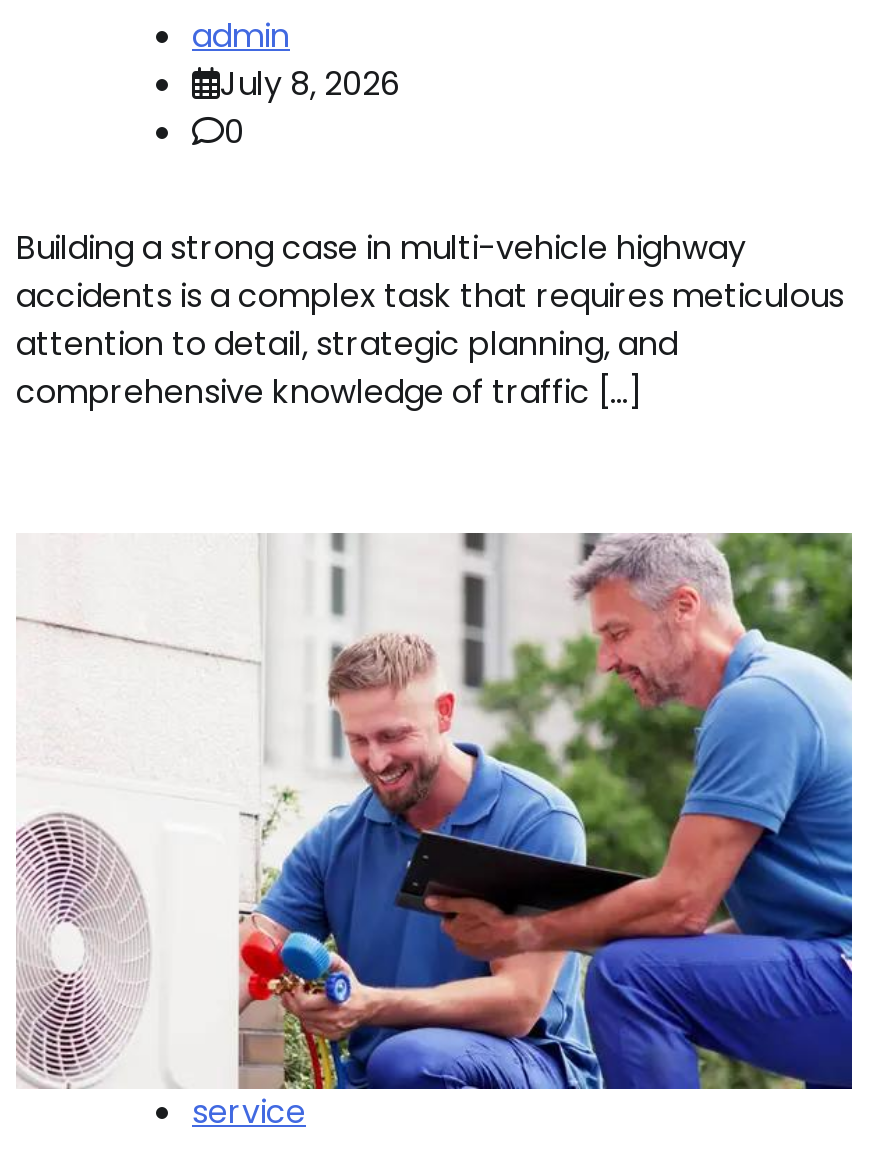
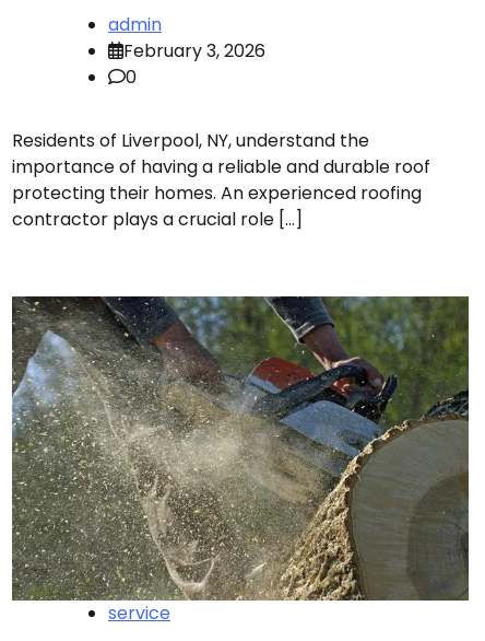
- July 8, 2026
+ February 3, 2026

- Building a strong case in multi-vehicle highway
- accidents is a complex task that requires meticulous
- attention to detail, strategic planning, and
- comprehensive knowledge of traffic […]
+ Residents of Liverpool, NY, understand the
+ importance of having a reliable and durable roof
+ protecting their homes. An experienced roofing
+ contractor plays a crucial role […]

- [image]
+ [image]
